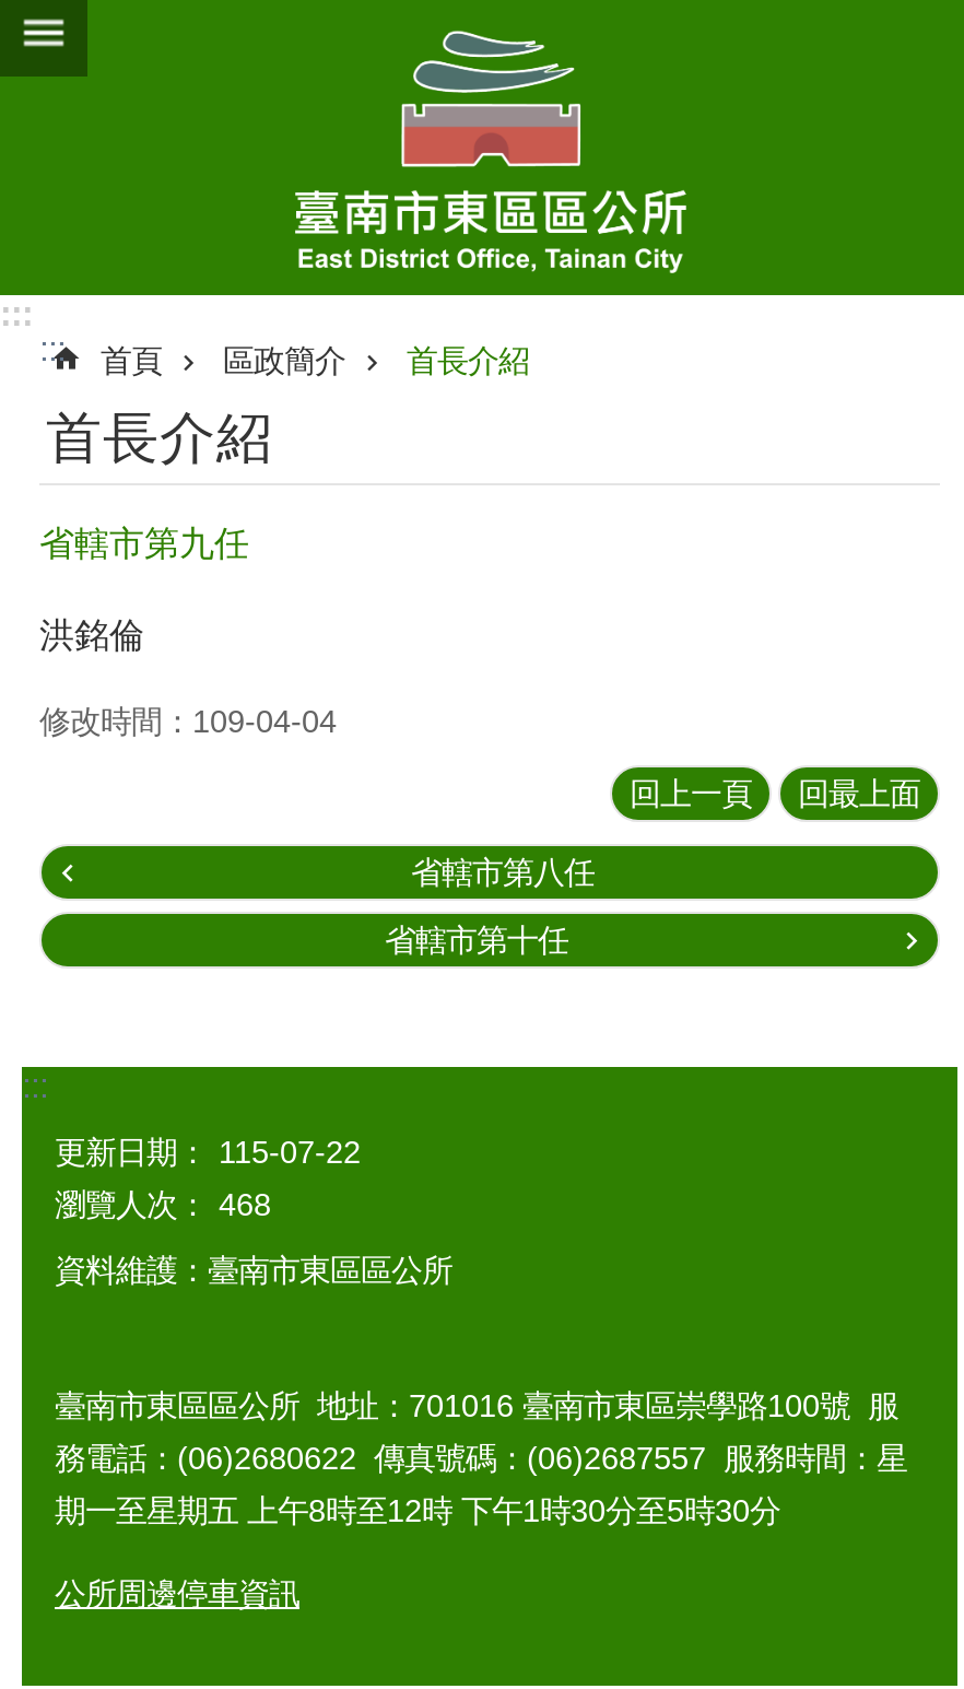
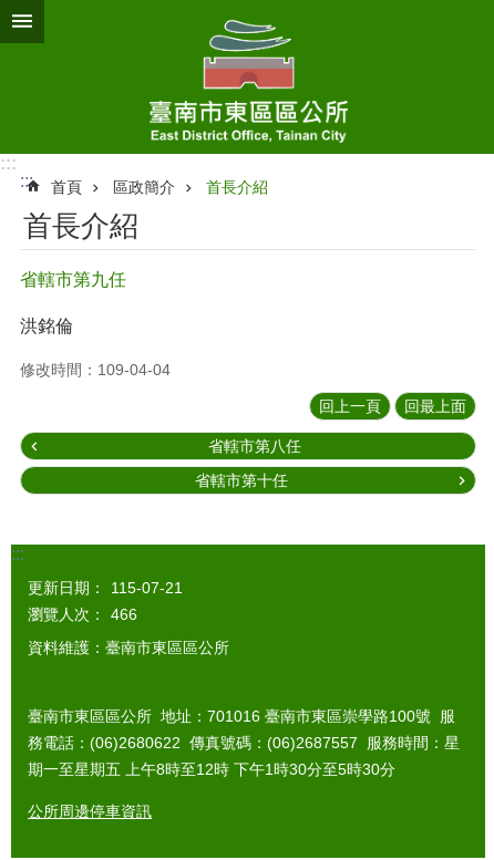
- 更新日期： 115-07-22
+ 更新日期： 115-07-21

- 瀏覽人次： 468
+ 瀏覽人次： 466
